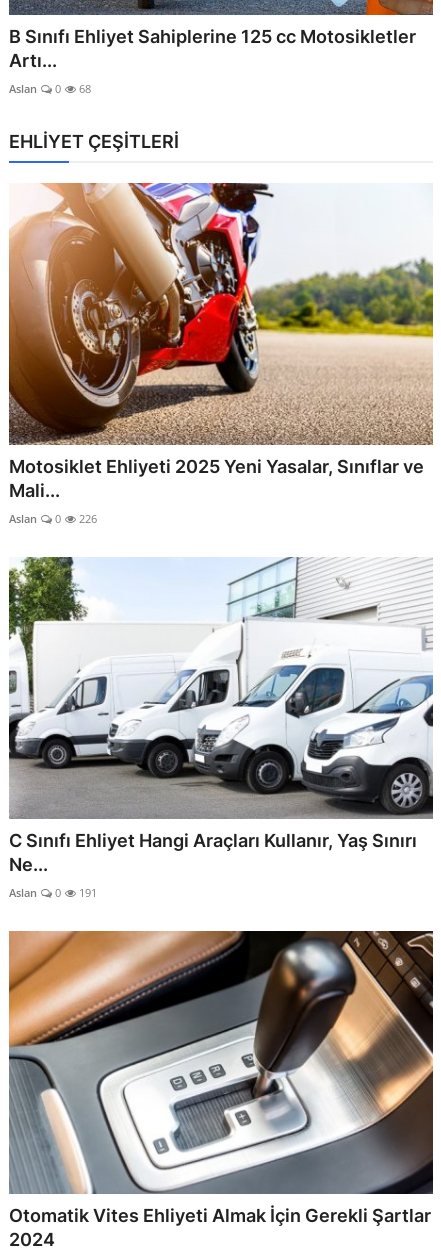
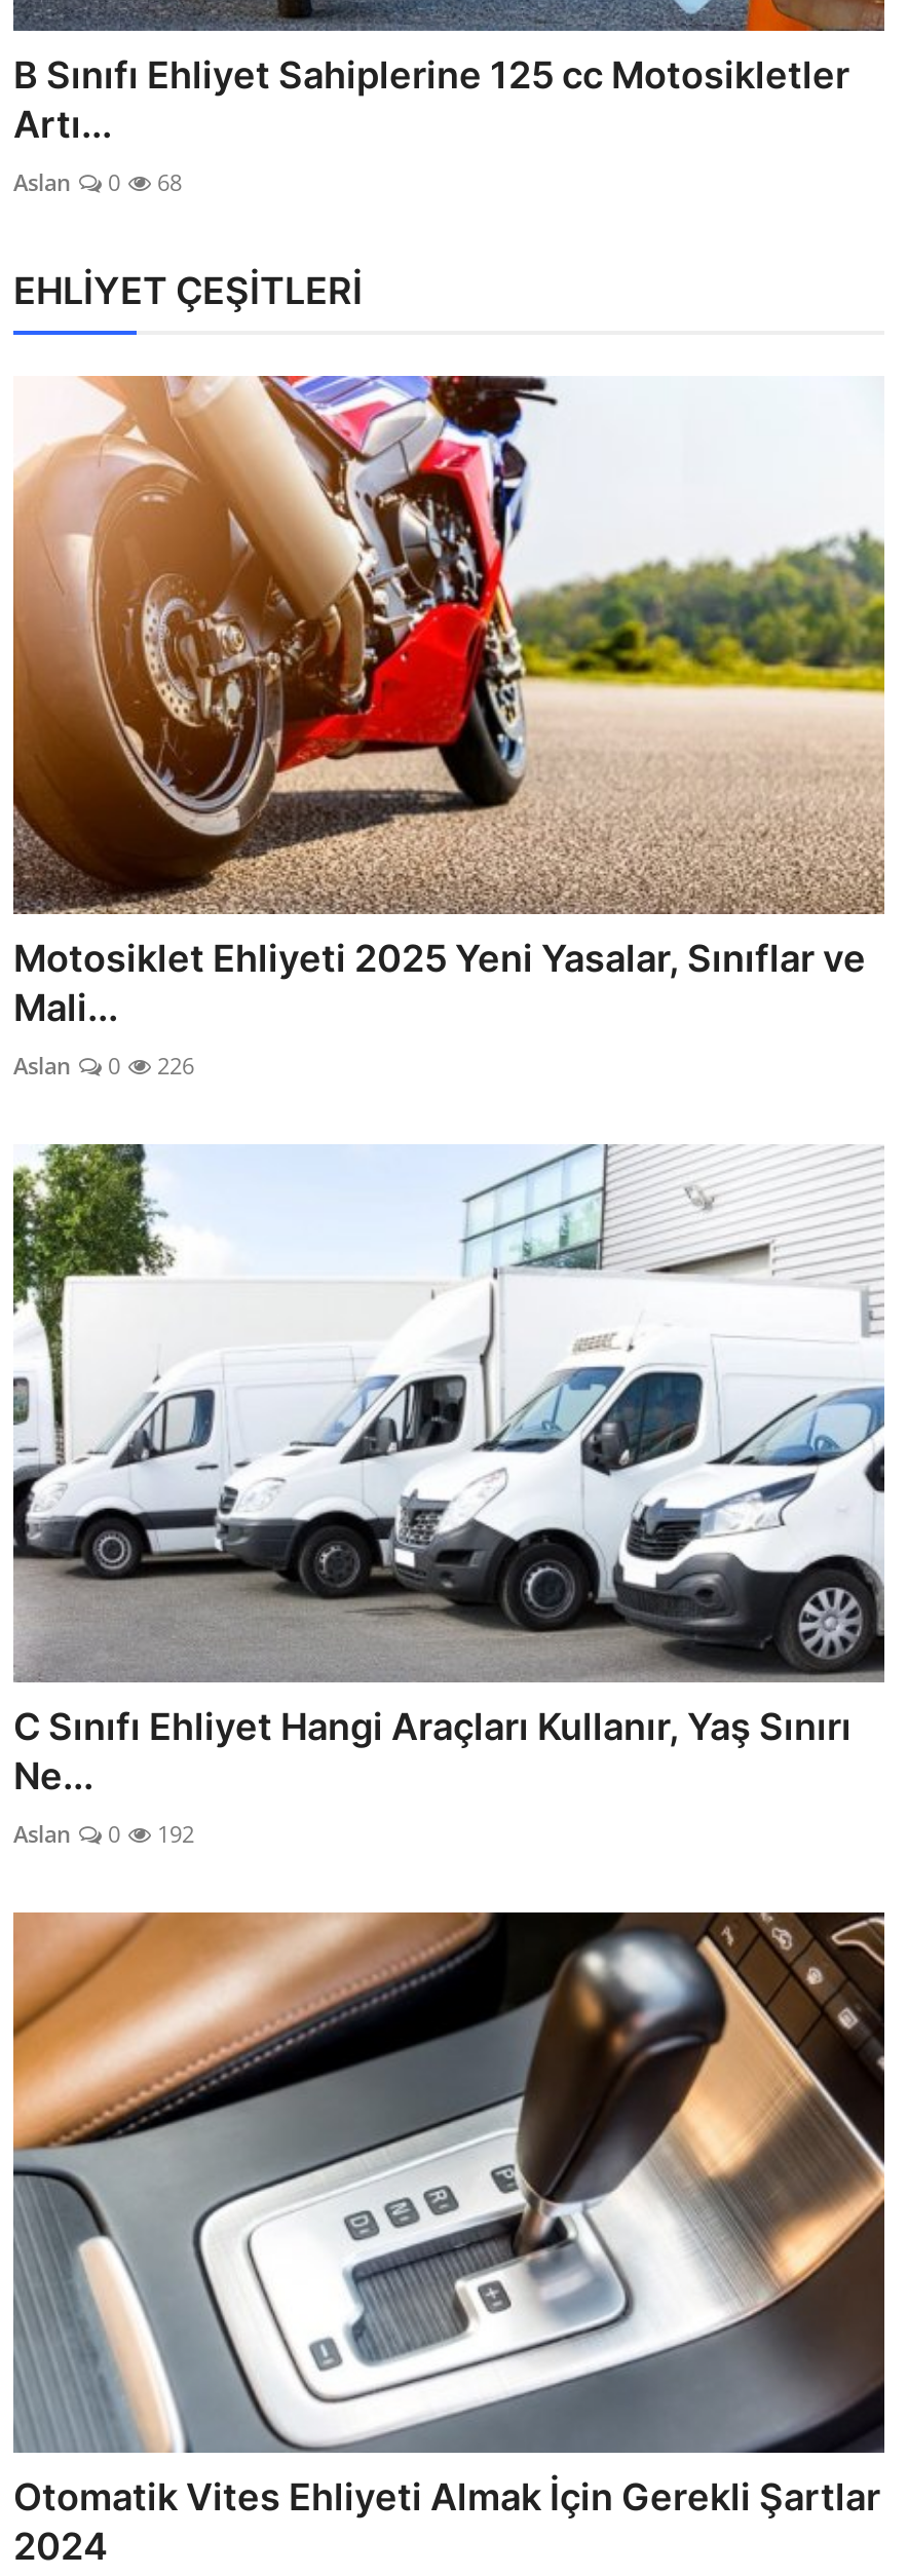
- Aslan 0 191
+ Aslan 0 192
